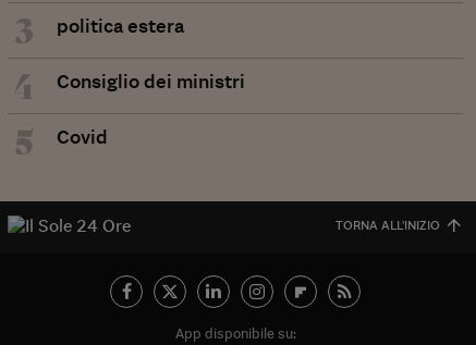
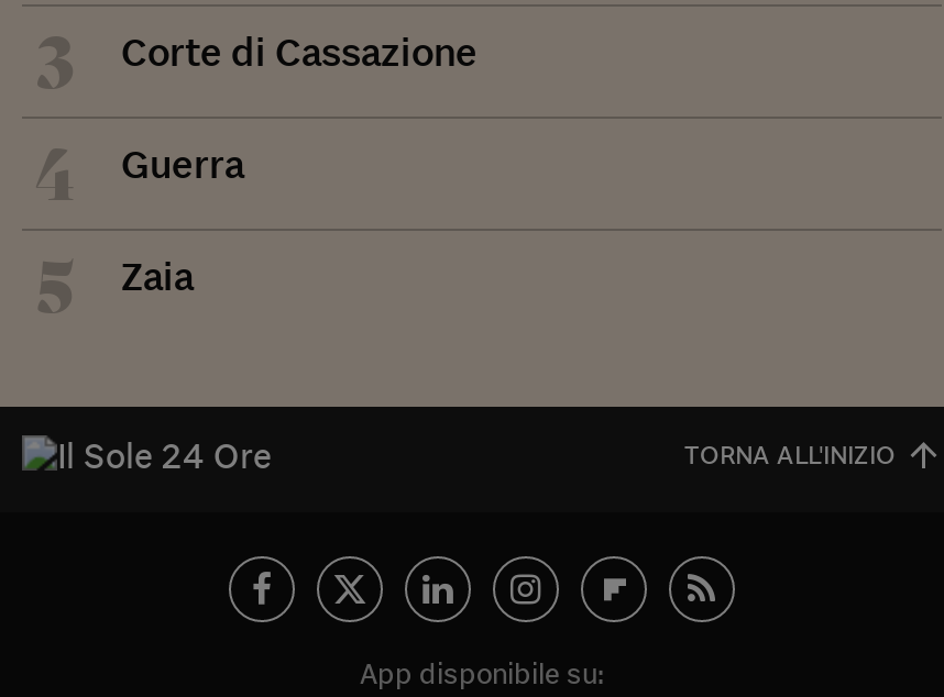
- politica estera
+ Corte di Cassazione

- Consiglio dei ministri
+ Guerra

- Covid
+ Zaia
